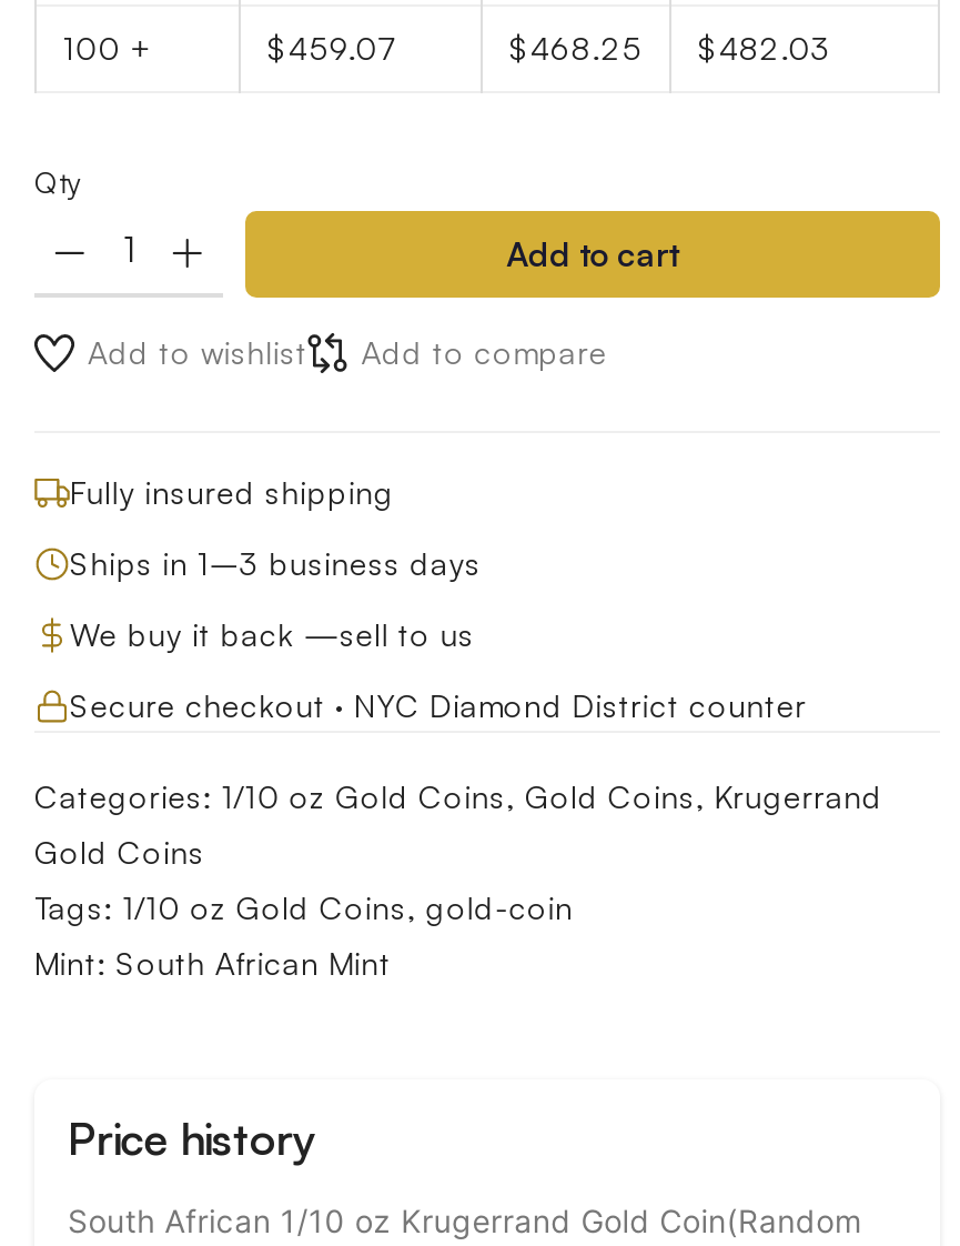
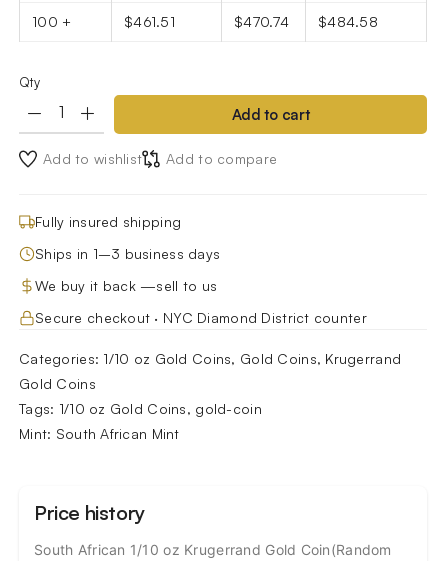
- $459.07
+ $461.51

- $468.25
+ $470.74

- $482.03
+ $484.58
